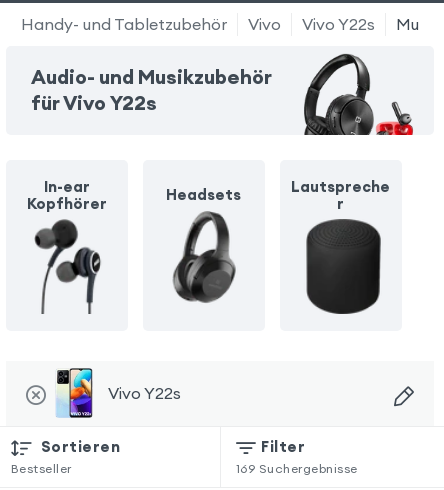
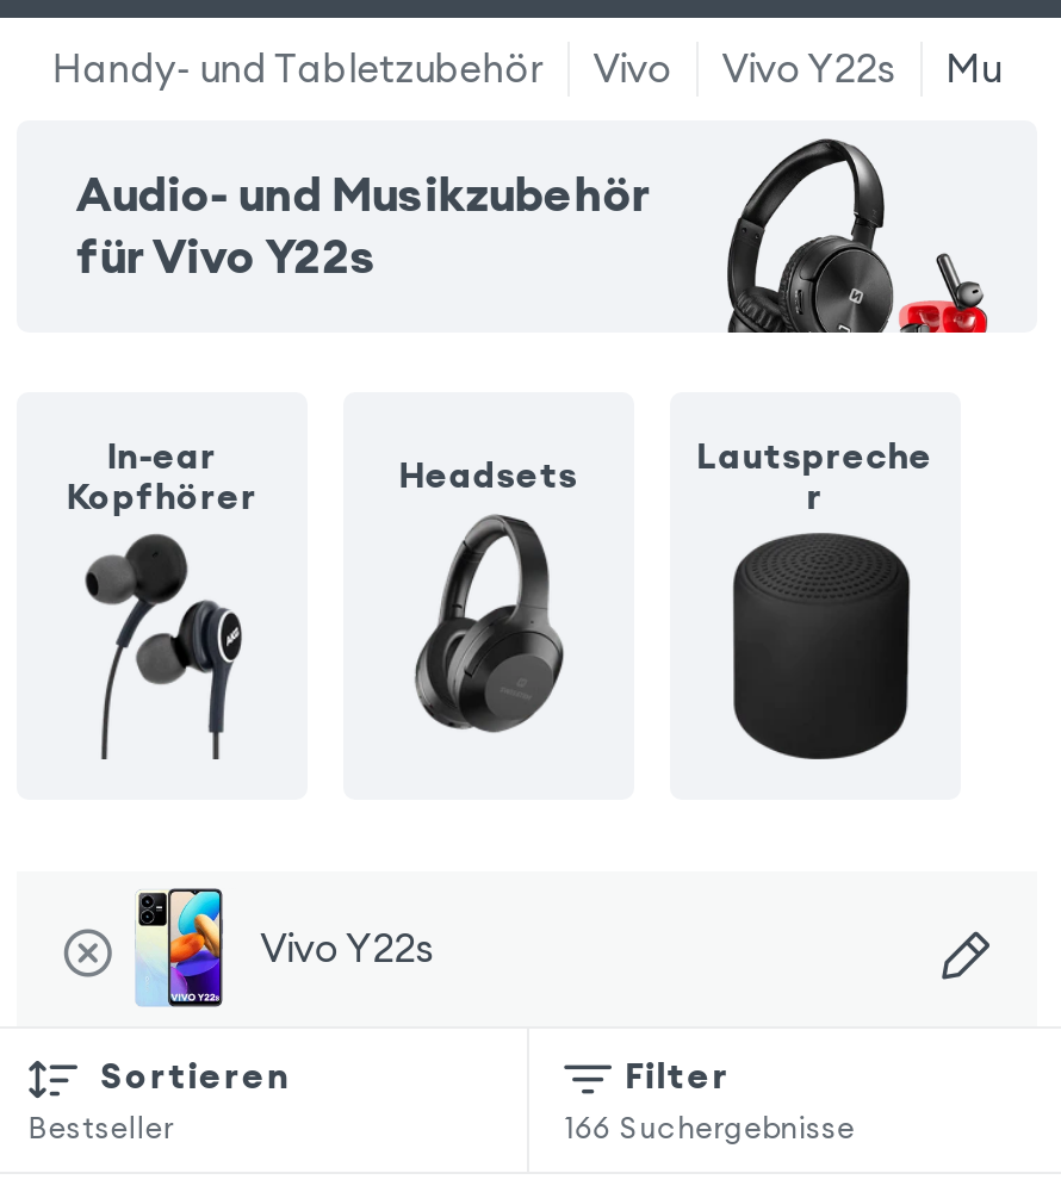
- 169 Suchergebnisse
+ 166 Suchergebnisse
